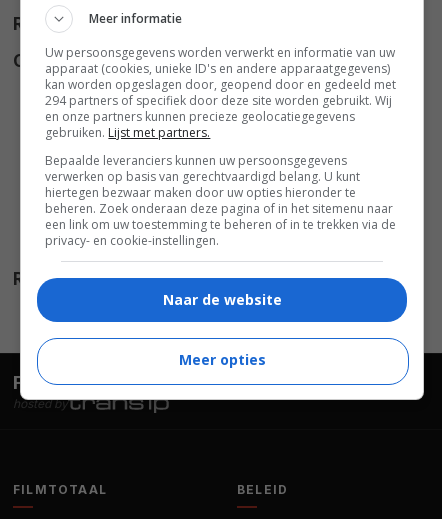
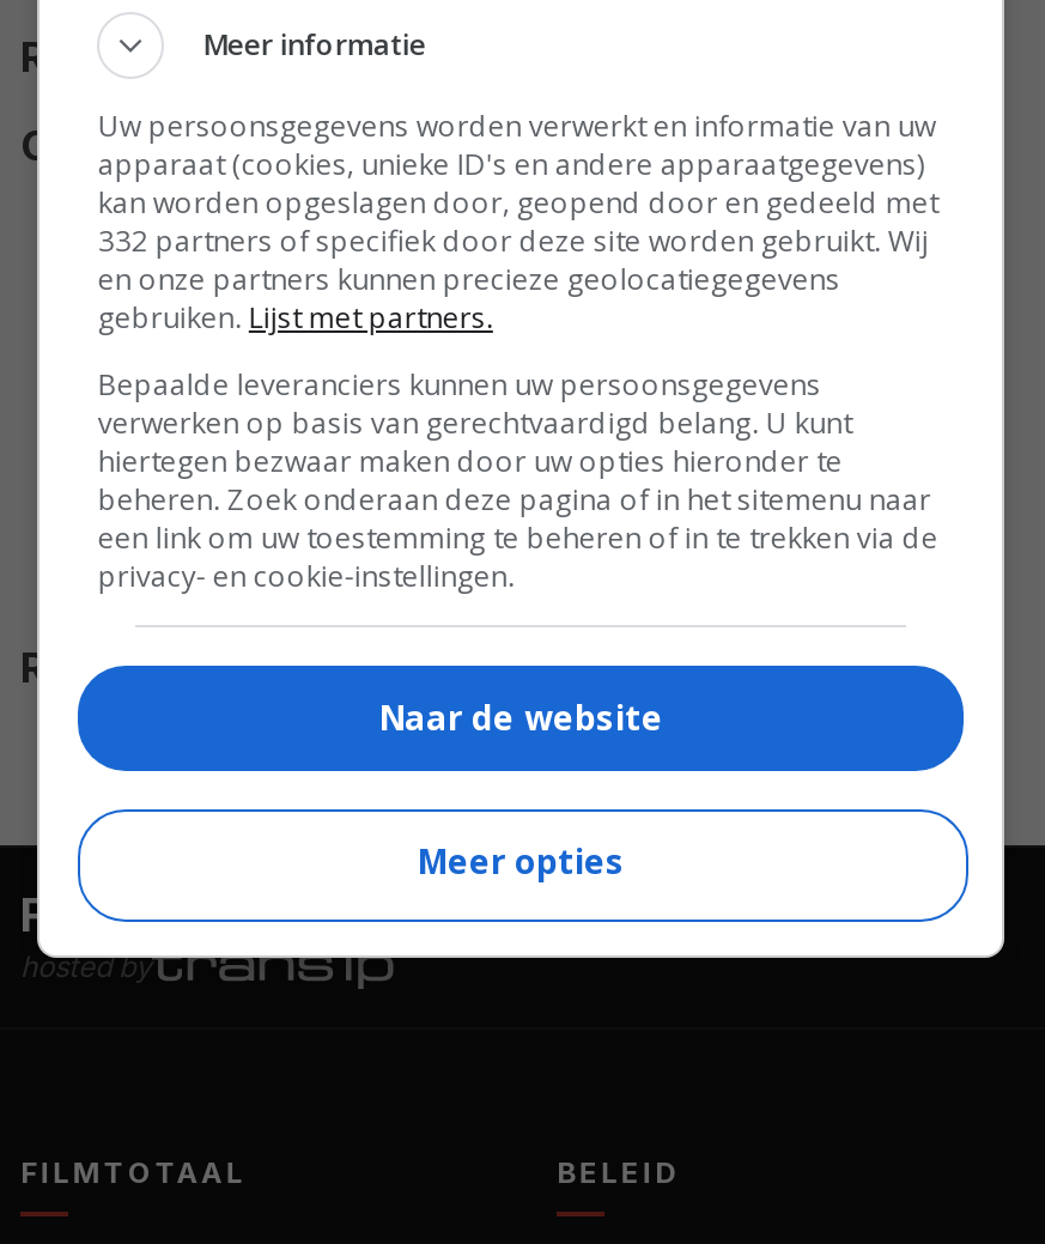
- 294 partners of specifiek door deze site worden gebruikt. Wij
+ 332 partners of specifiek door deze site worden gebruikt. Wij
